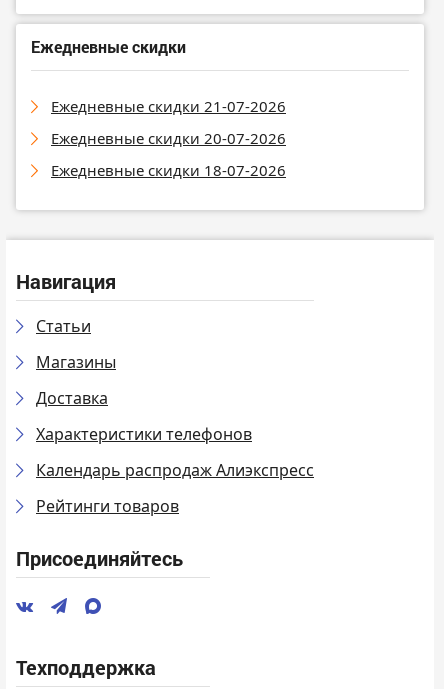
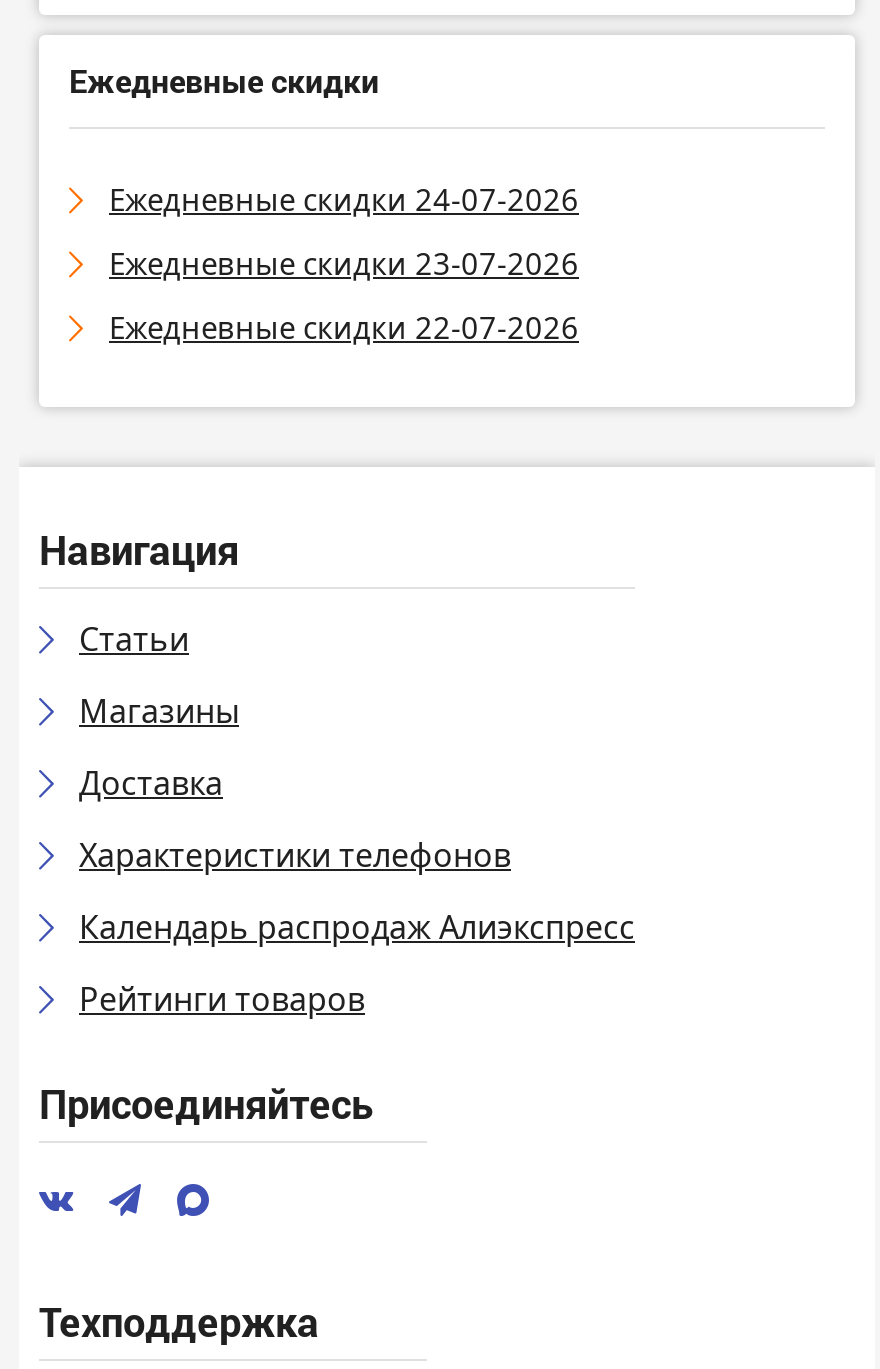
- Ежедневные скидки 21-07-2026
+ Ежедневные скидки 24-07-2026

- Ежедневные скидки 20-07-2026
+ Ежедневные скидки 23-07-2026

- Ежедневные скидки 18-07-2026
+ Ежедневные скидки 22-07-2026
